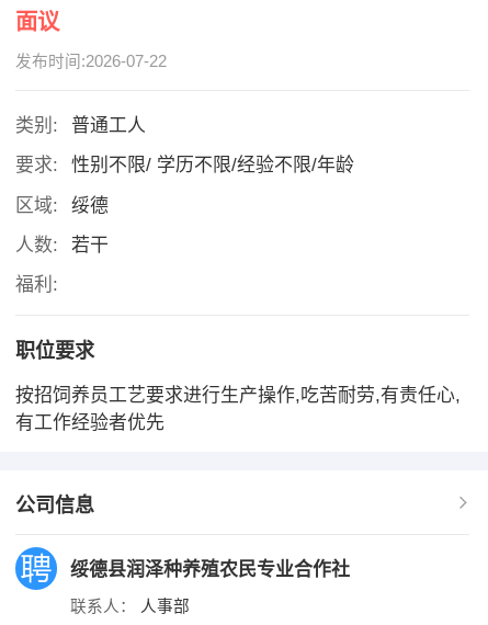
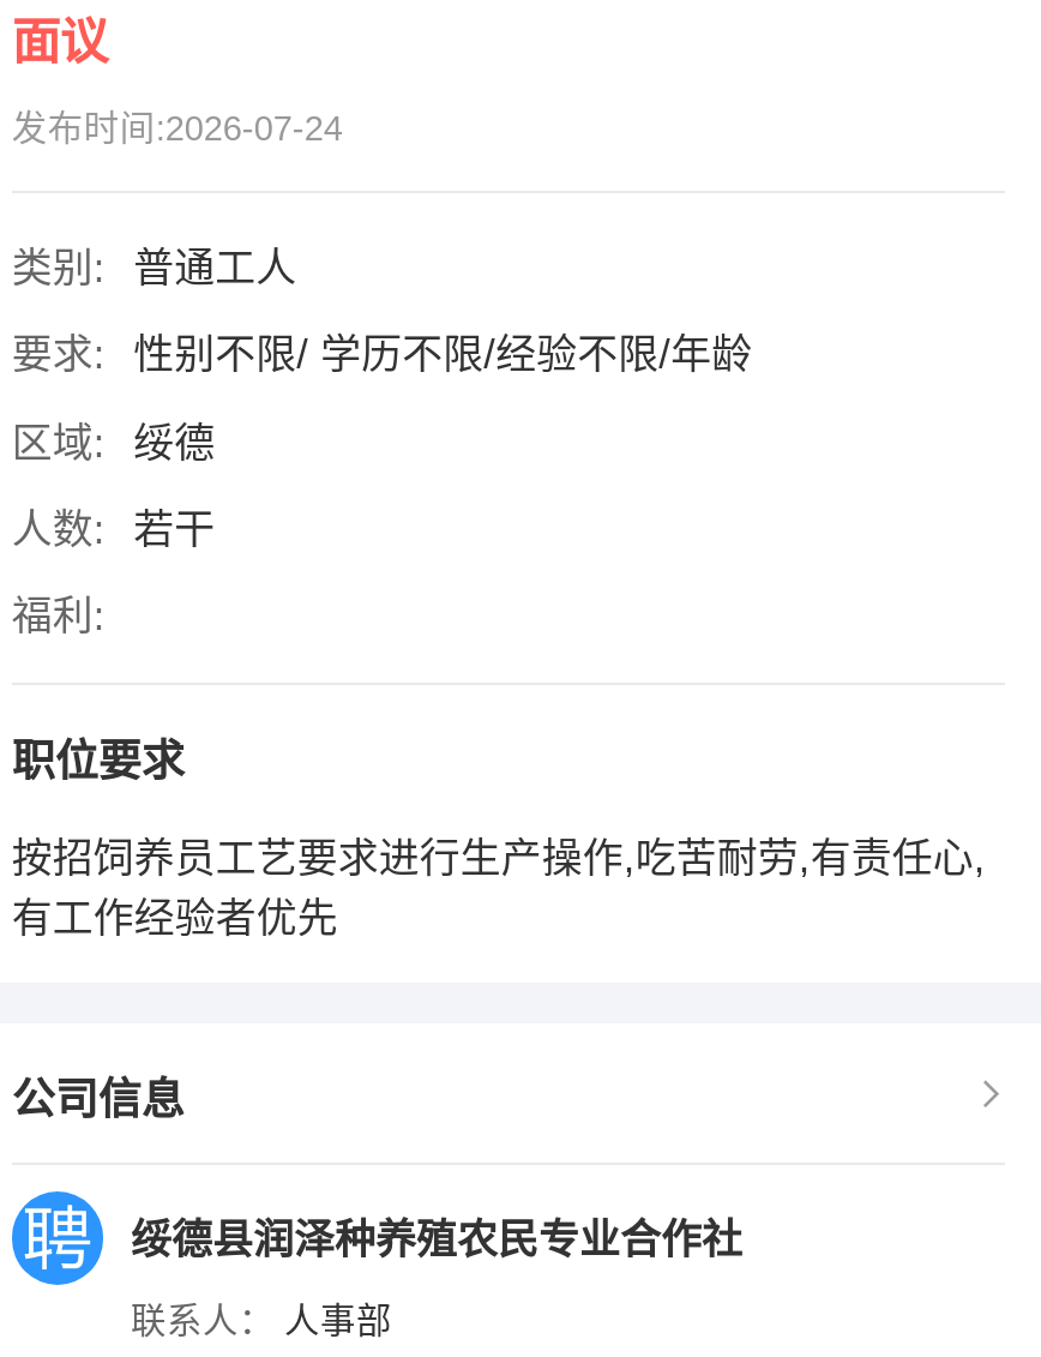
- 发布时间:2026-07-22
+ 发布时间:2026-07-24
